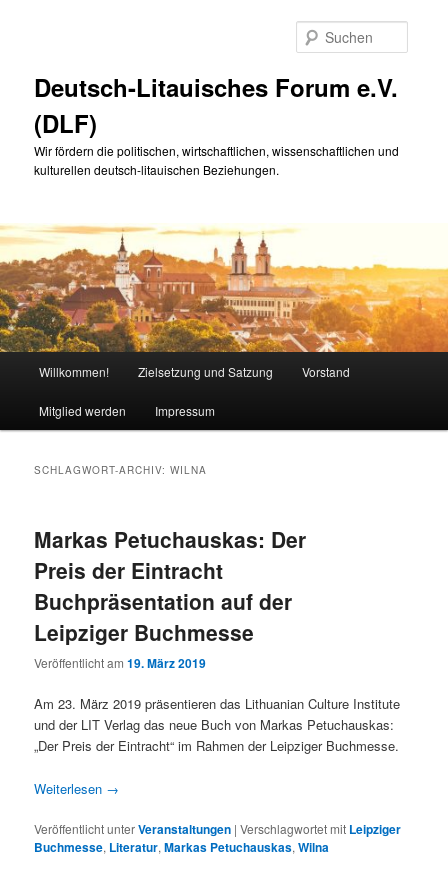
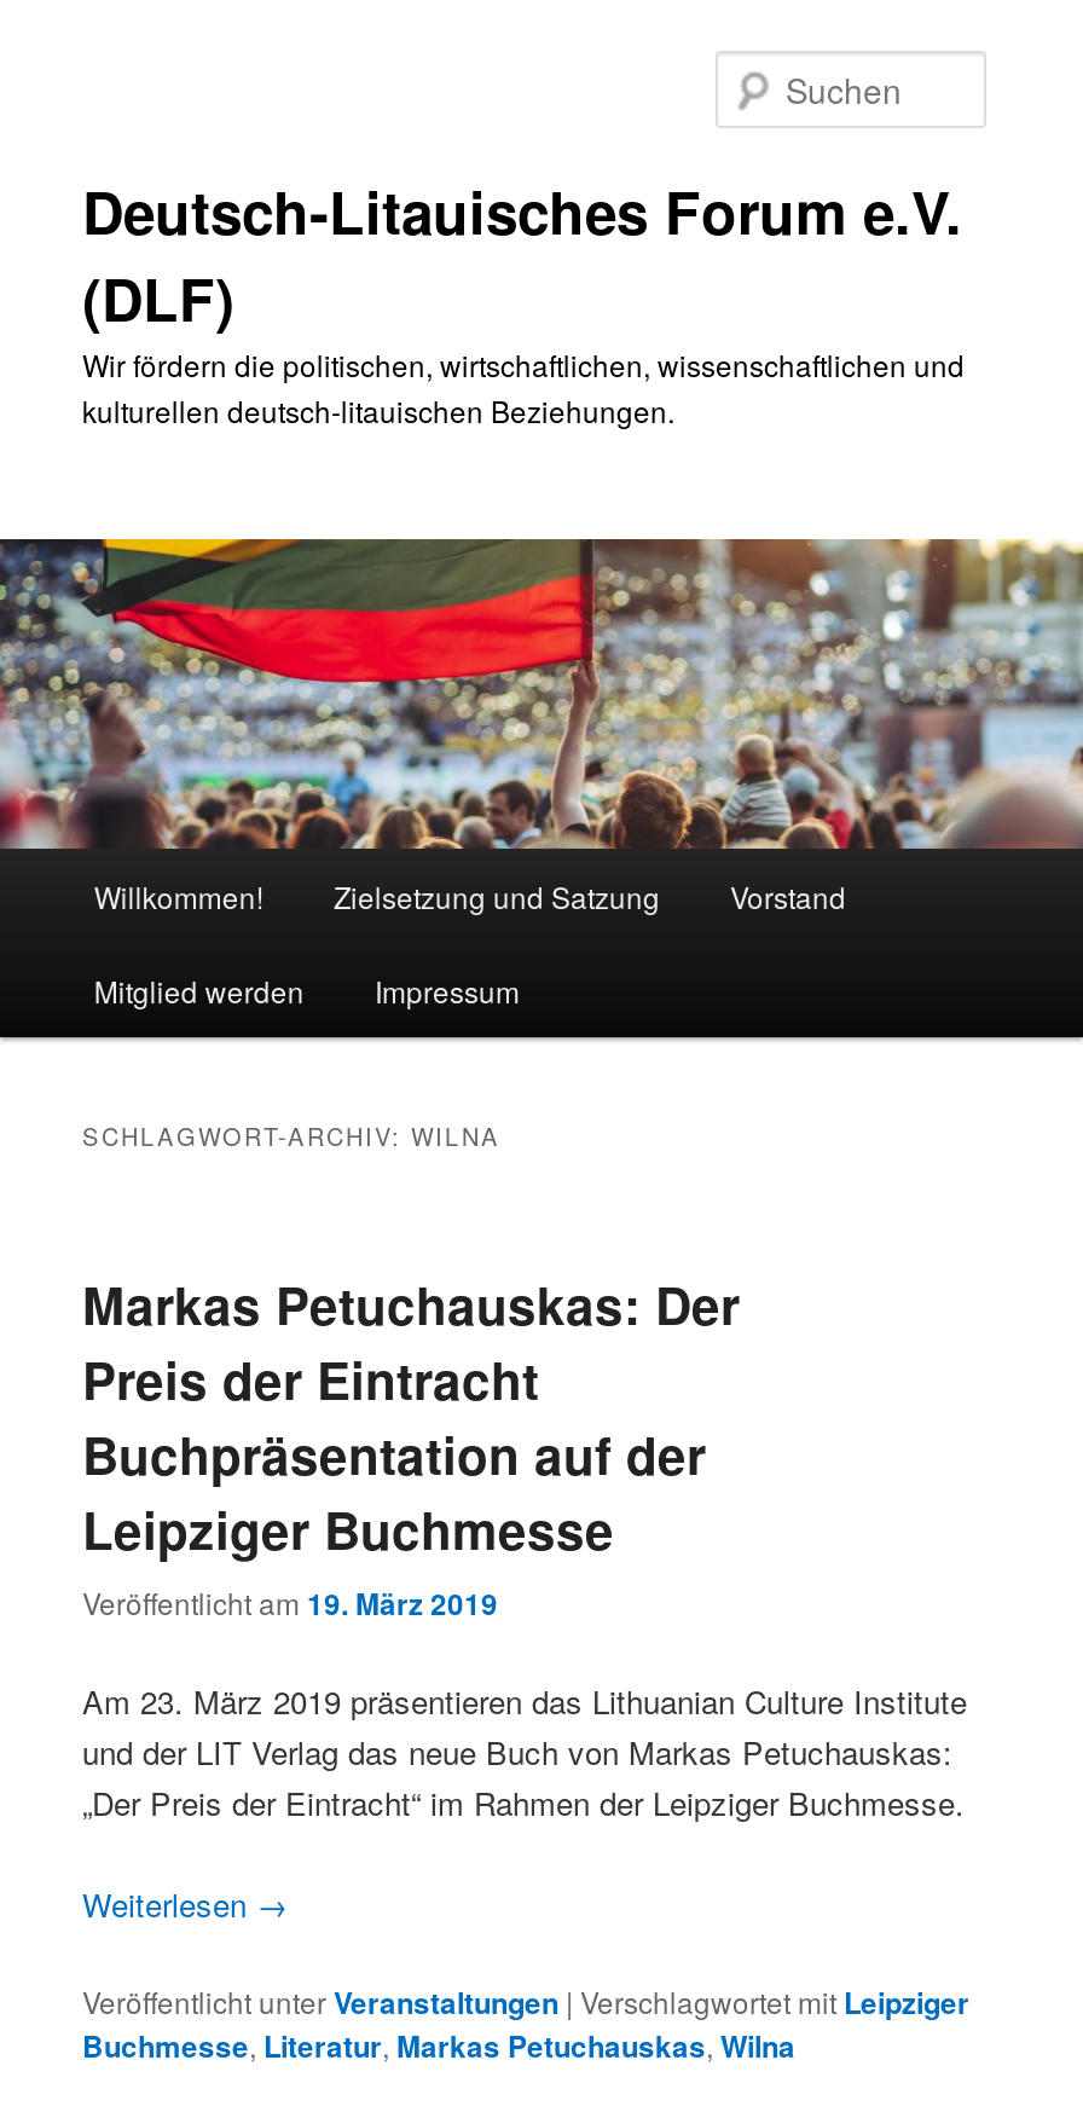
- [image]
+ [image]
